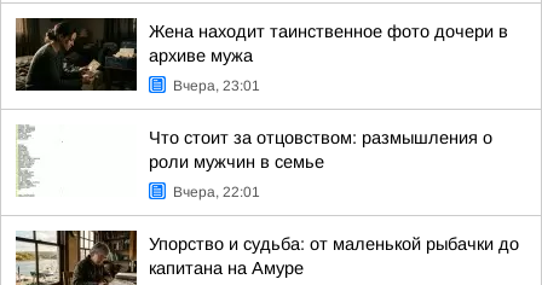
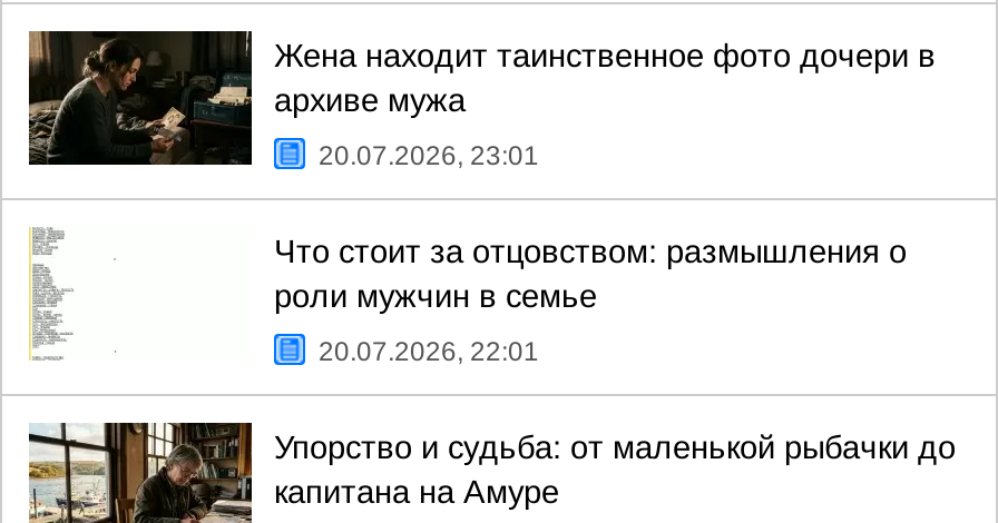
- Вчера, 23:01
+ 20.07.2026, 23:01

- Вчера, 22:01
+ 20.07.2026, 22:01
